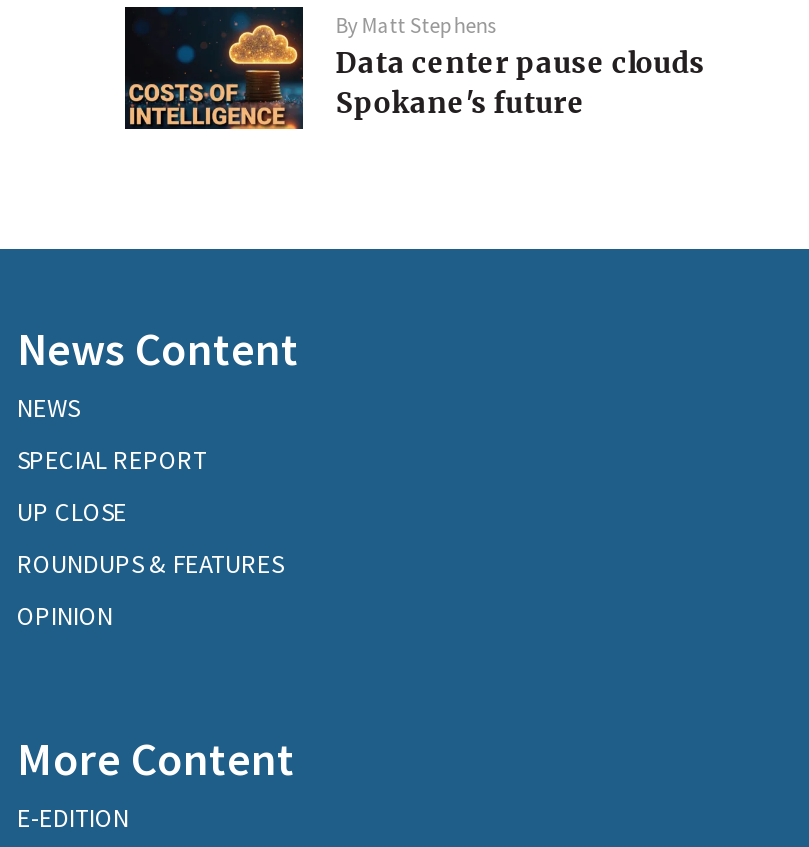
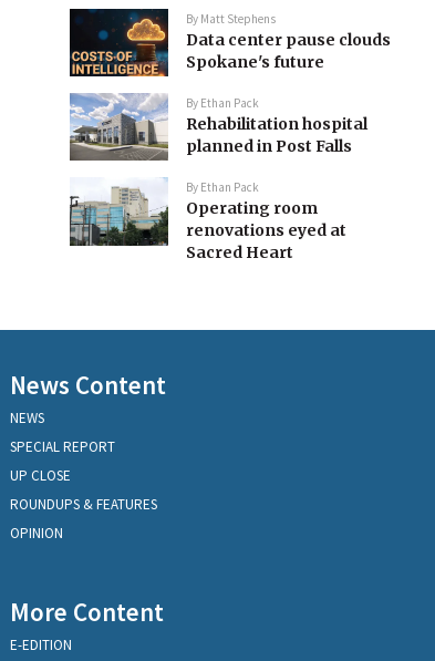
+ [image]
+ By Ethan Pack
+ Rehabilitation hospital
+ planned in Post Falls
+ By Ethan Pack
+ Operating room
+ renovations eyed at
+ Sacred Heart

+ [image]
